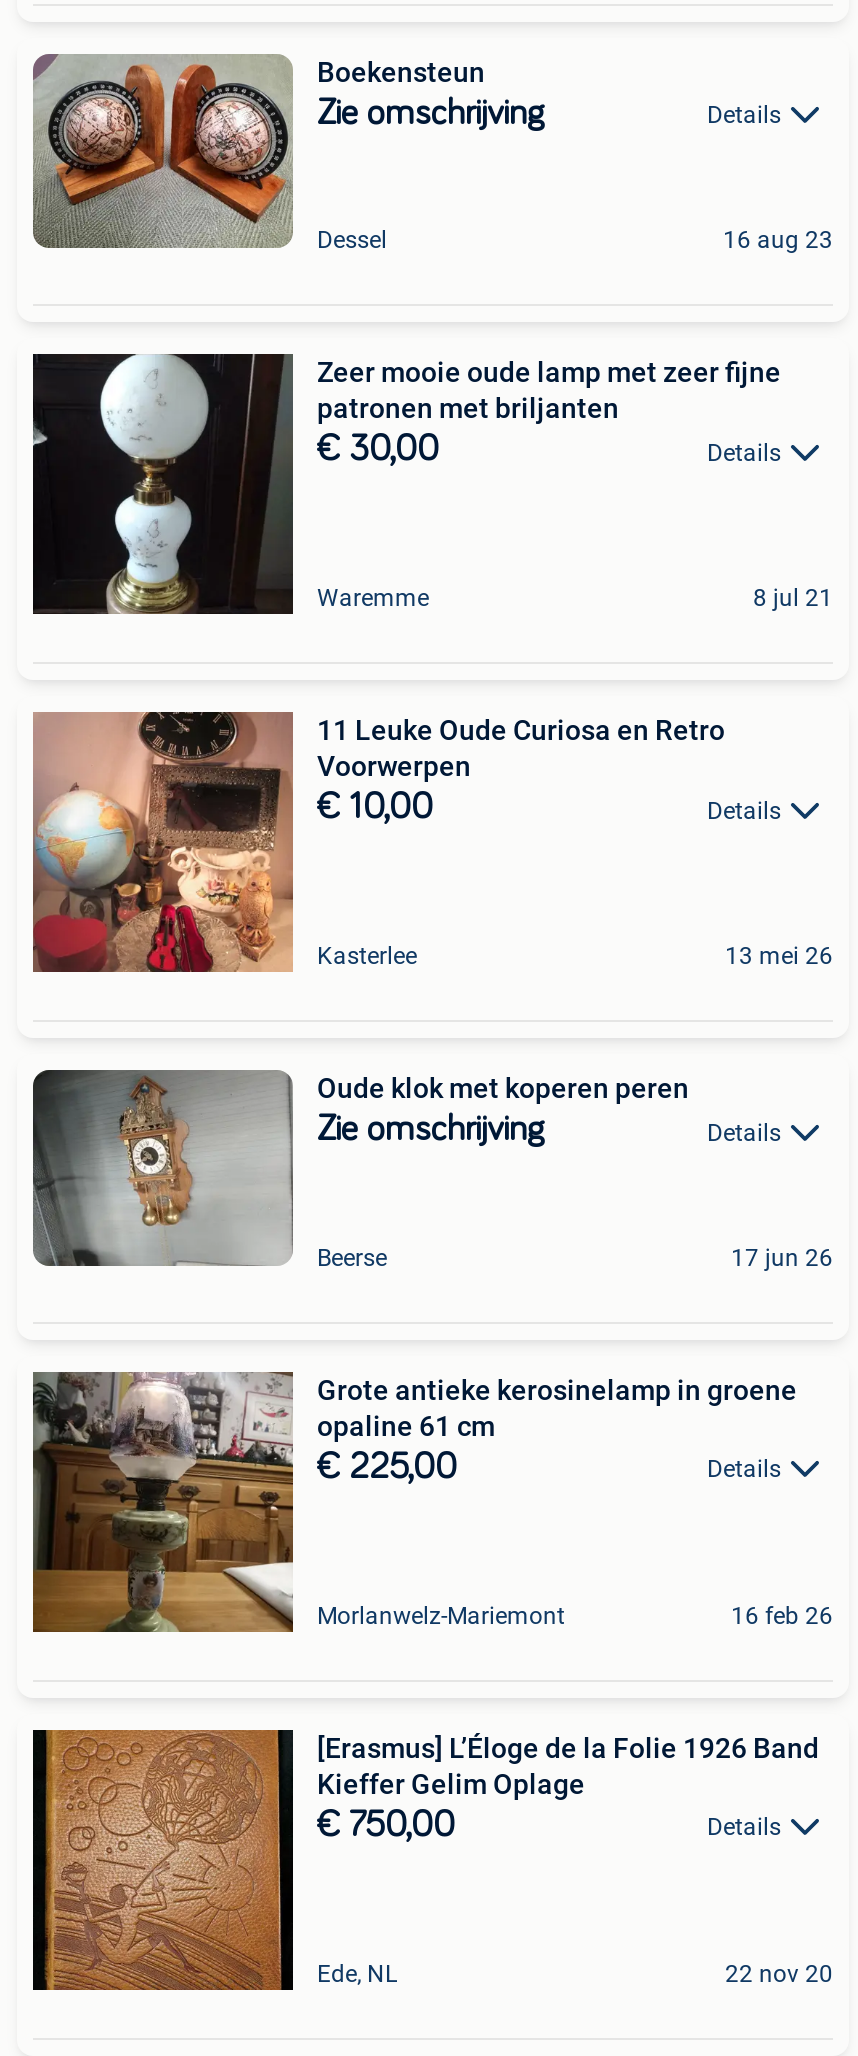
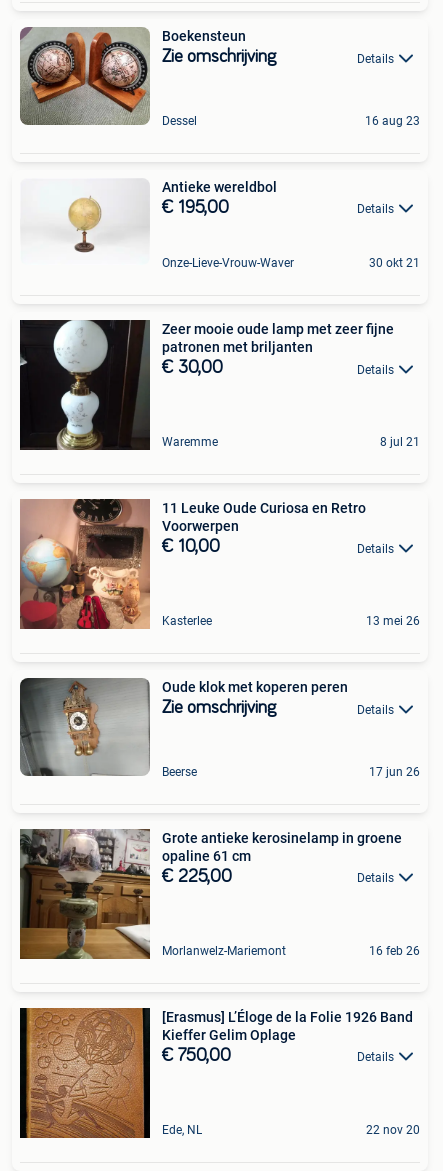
+ [image]
+ Antieke wereldbol
+ € 195,00
+ Details

+ Onze-Lieve-Vrouw-Waver
+ 30 okt 21
